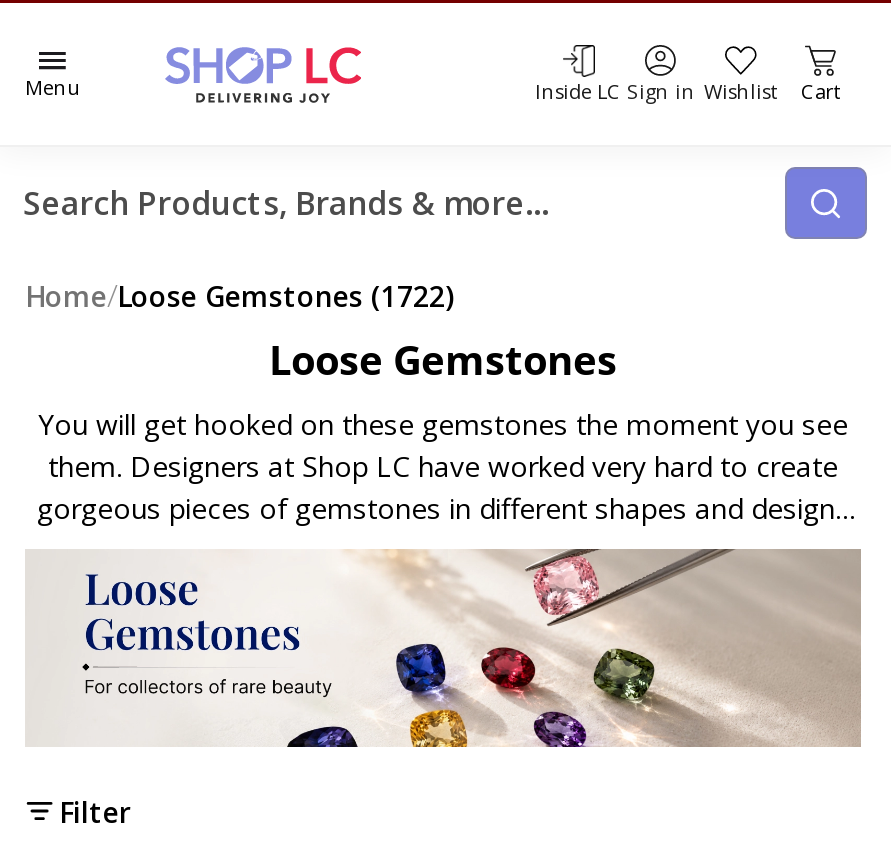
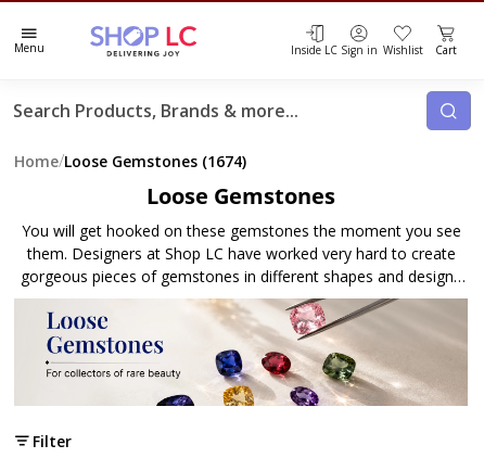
- Home/Loose Gemstones (1722)
+ Home/Loose Gemstones (1674)
